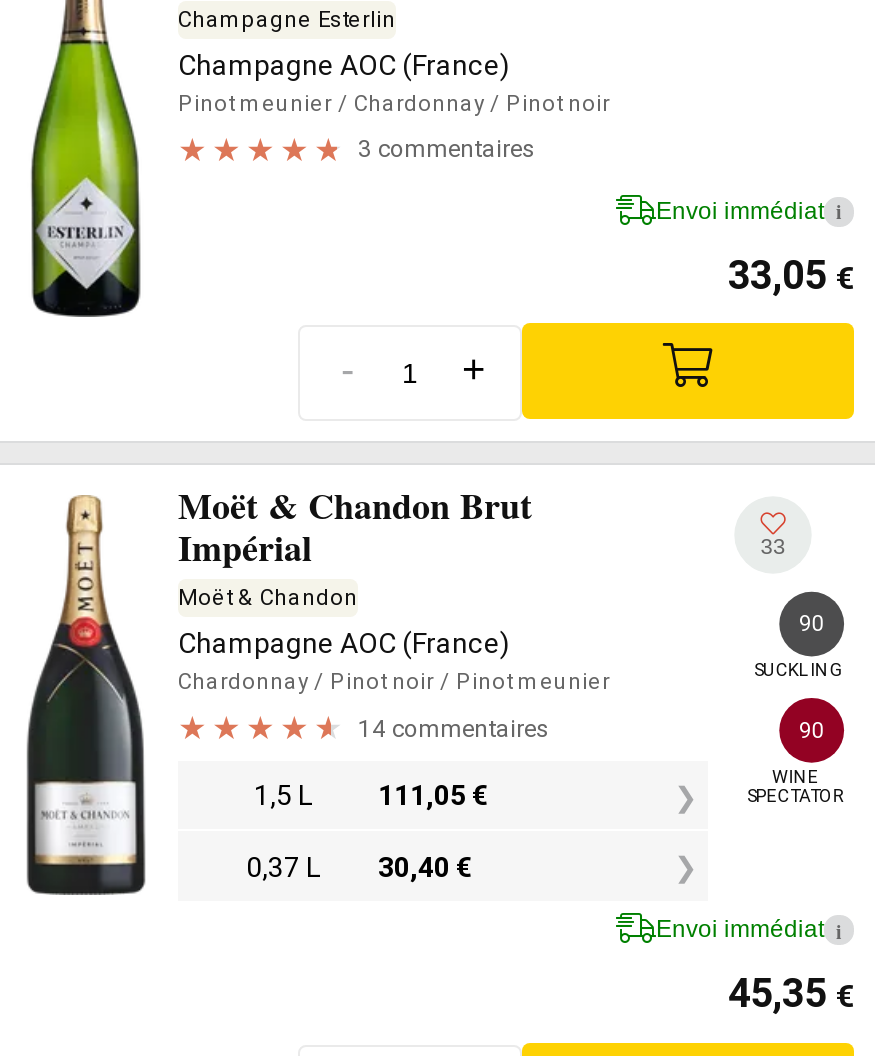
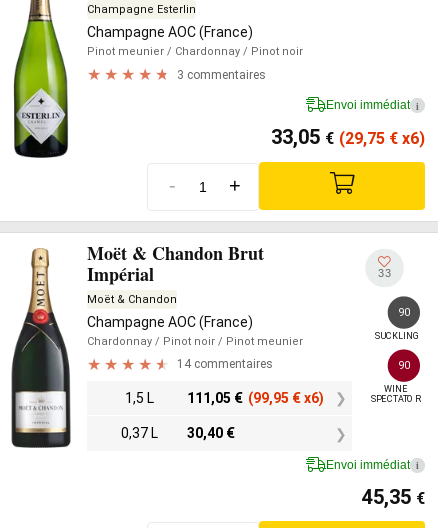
- 33,05 €
+ 33,05 € (29,75 €x6)

- 111,05 €
+ 111,05 € (99,95 €x6)
